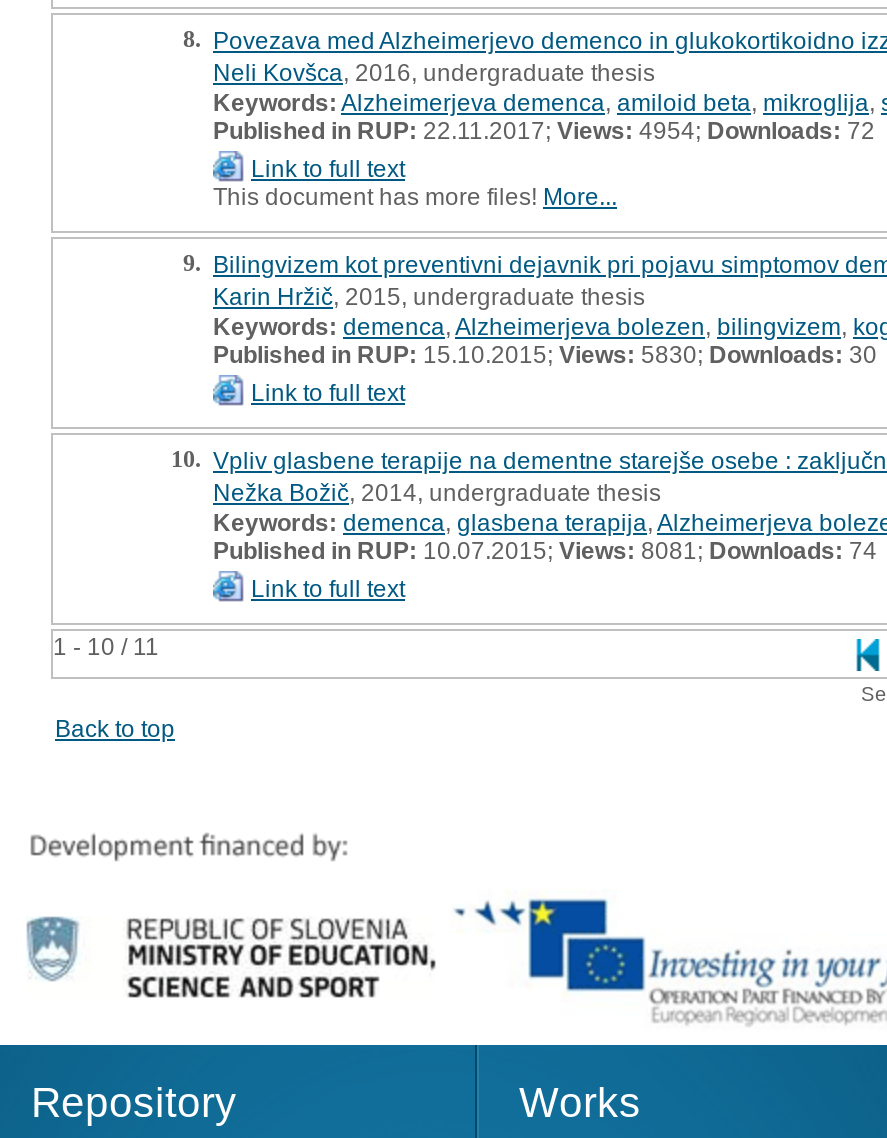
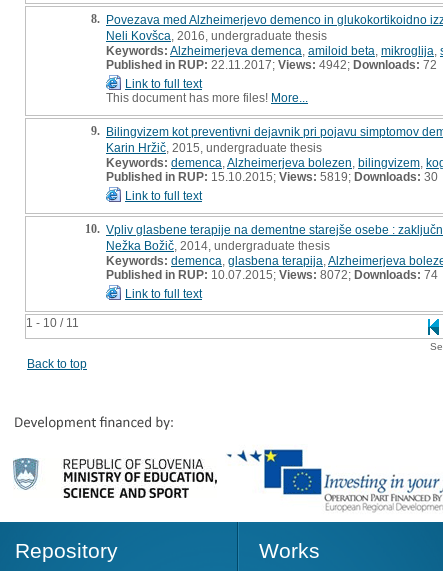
- Published in RUP:22.11.2017;Views:4954;Downloads:72
+ Published in RUP:22.11.2017;Views:4942;Downloads:72

- Published in RUP:15.10.2015;Views:5830; Downloads: 30
+ Published in RUP:15.10.2015;Views:5819; Downloads: 30

- Published in RUP:10.07.2015;Views:8081;Downloads:74
+ Published in RUP:10.07.2015;Views:8072;Downloads:74
